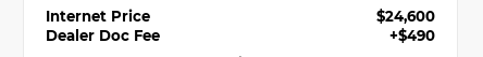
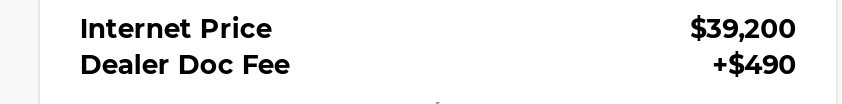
- $24,600
+ $39,200
